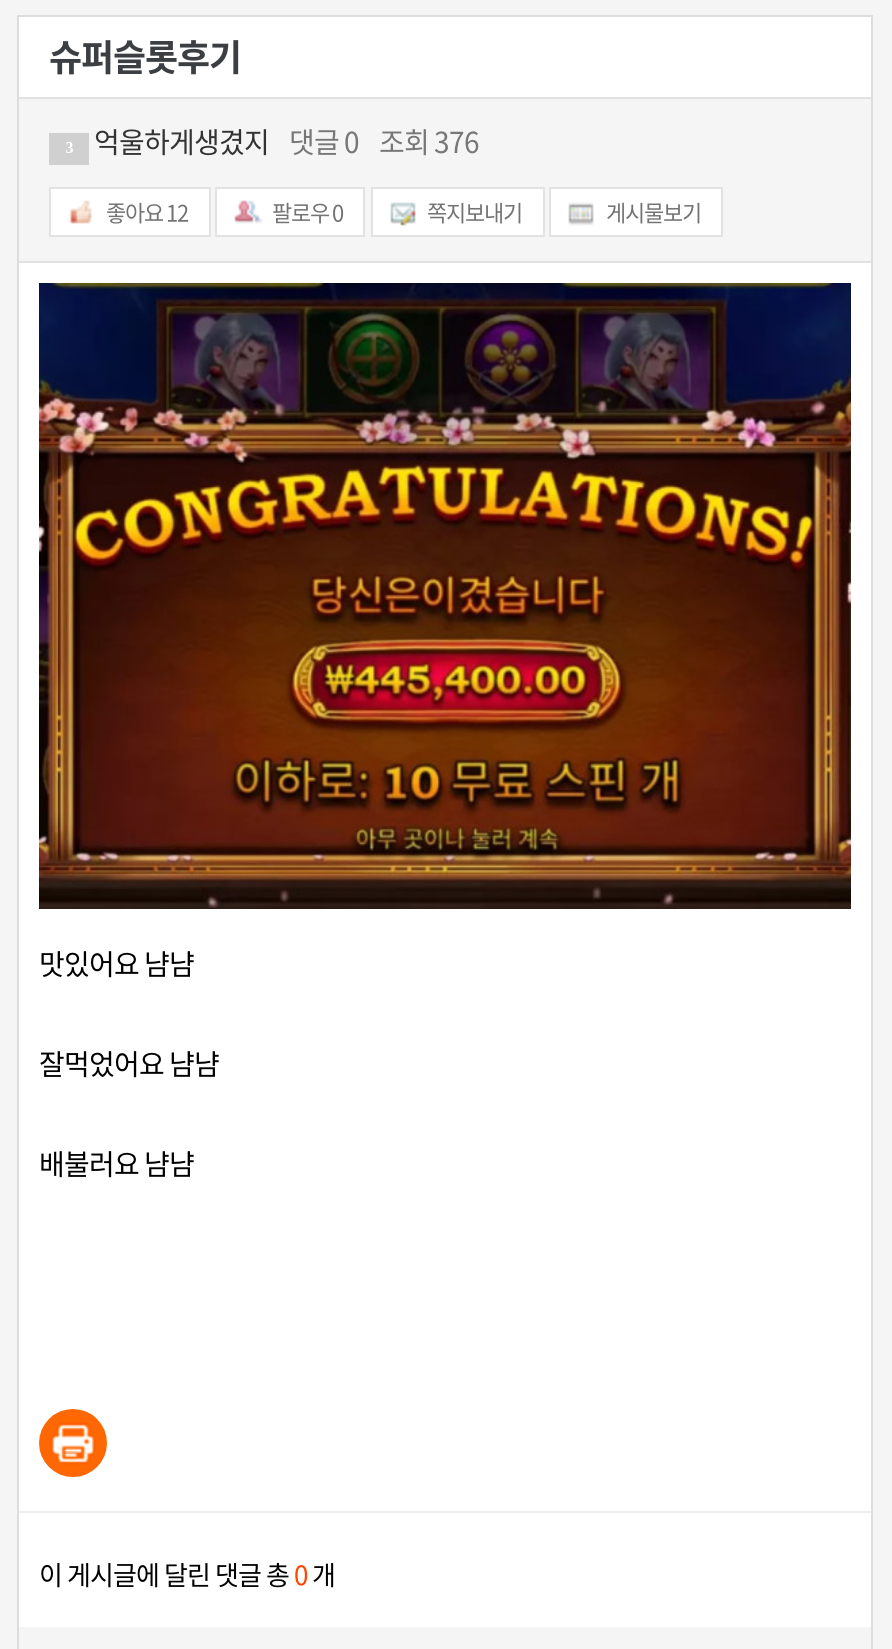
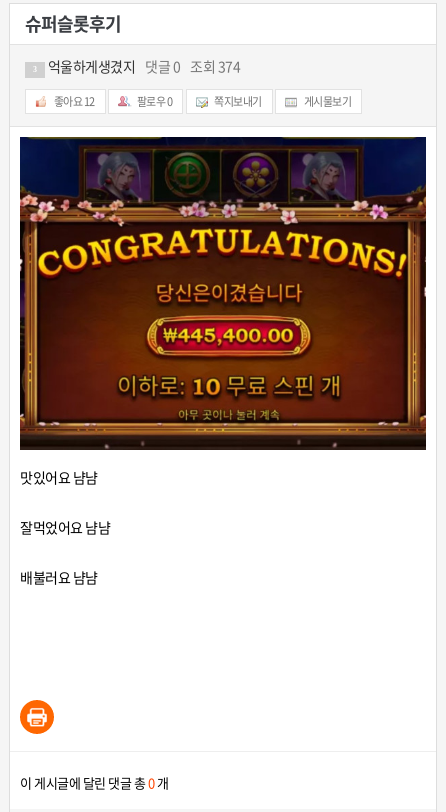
- 억울하게생겼지 댓글 0 조회 376
+ 억울하게생겼지 댓글 0 조회 374
